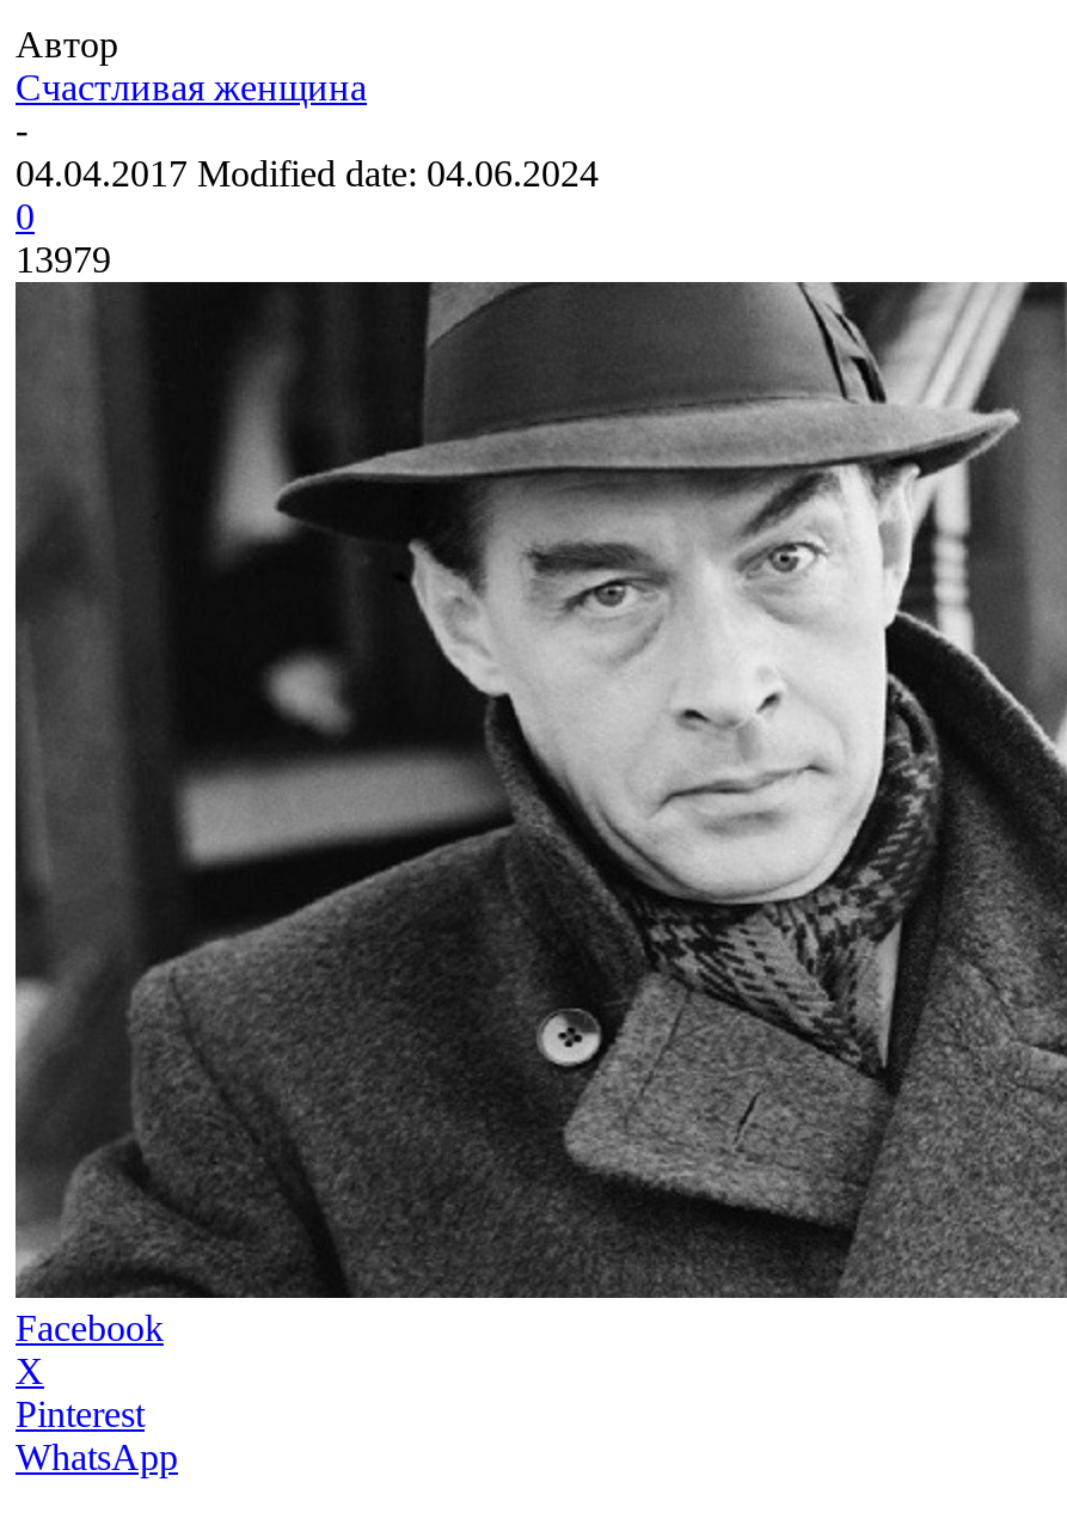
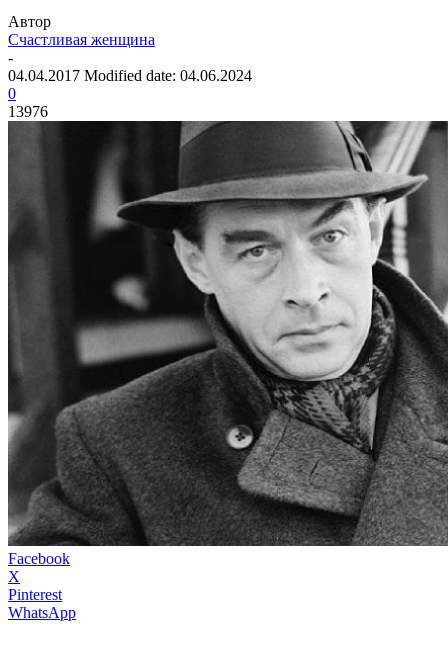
- 13979
+ 13976
